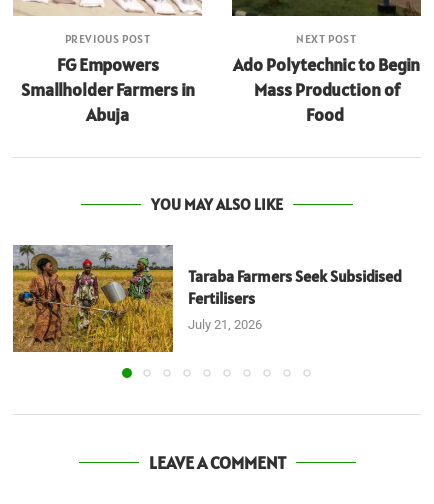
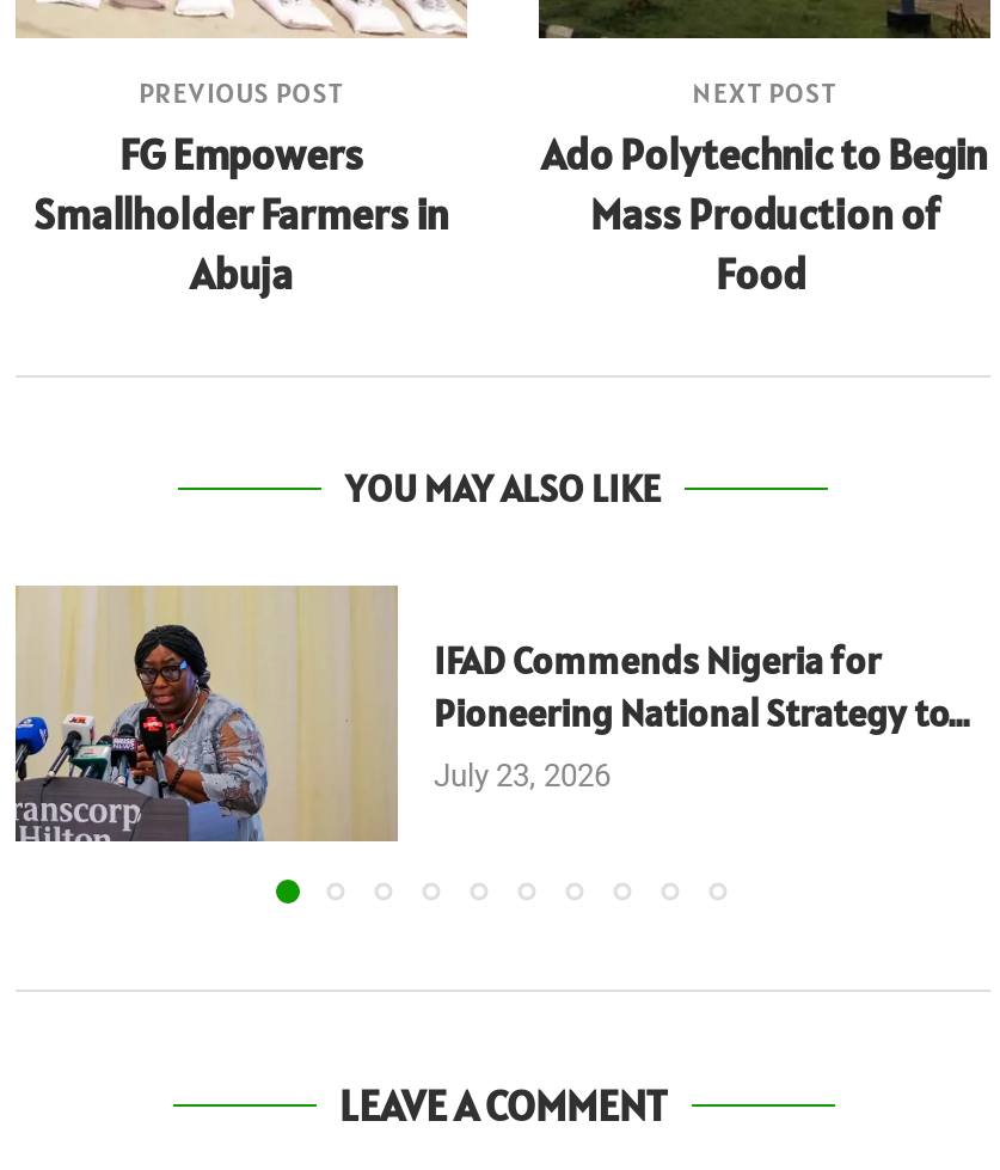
- [image]
- Taraba Farmers Seek Subsidised
- Fertilisers
- July 21, 2026
+ [image]
+ IFAD Commends Nigeria for
+ Pioneering National Strategy to...
+ July 23, 2026
